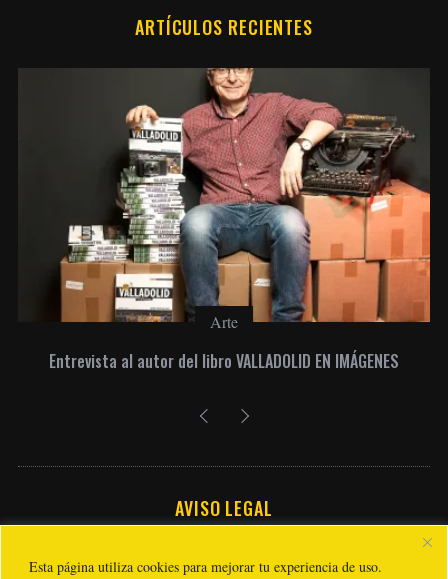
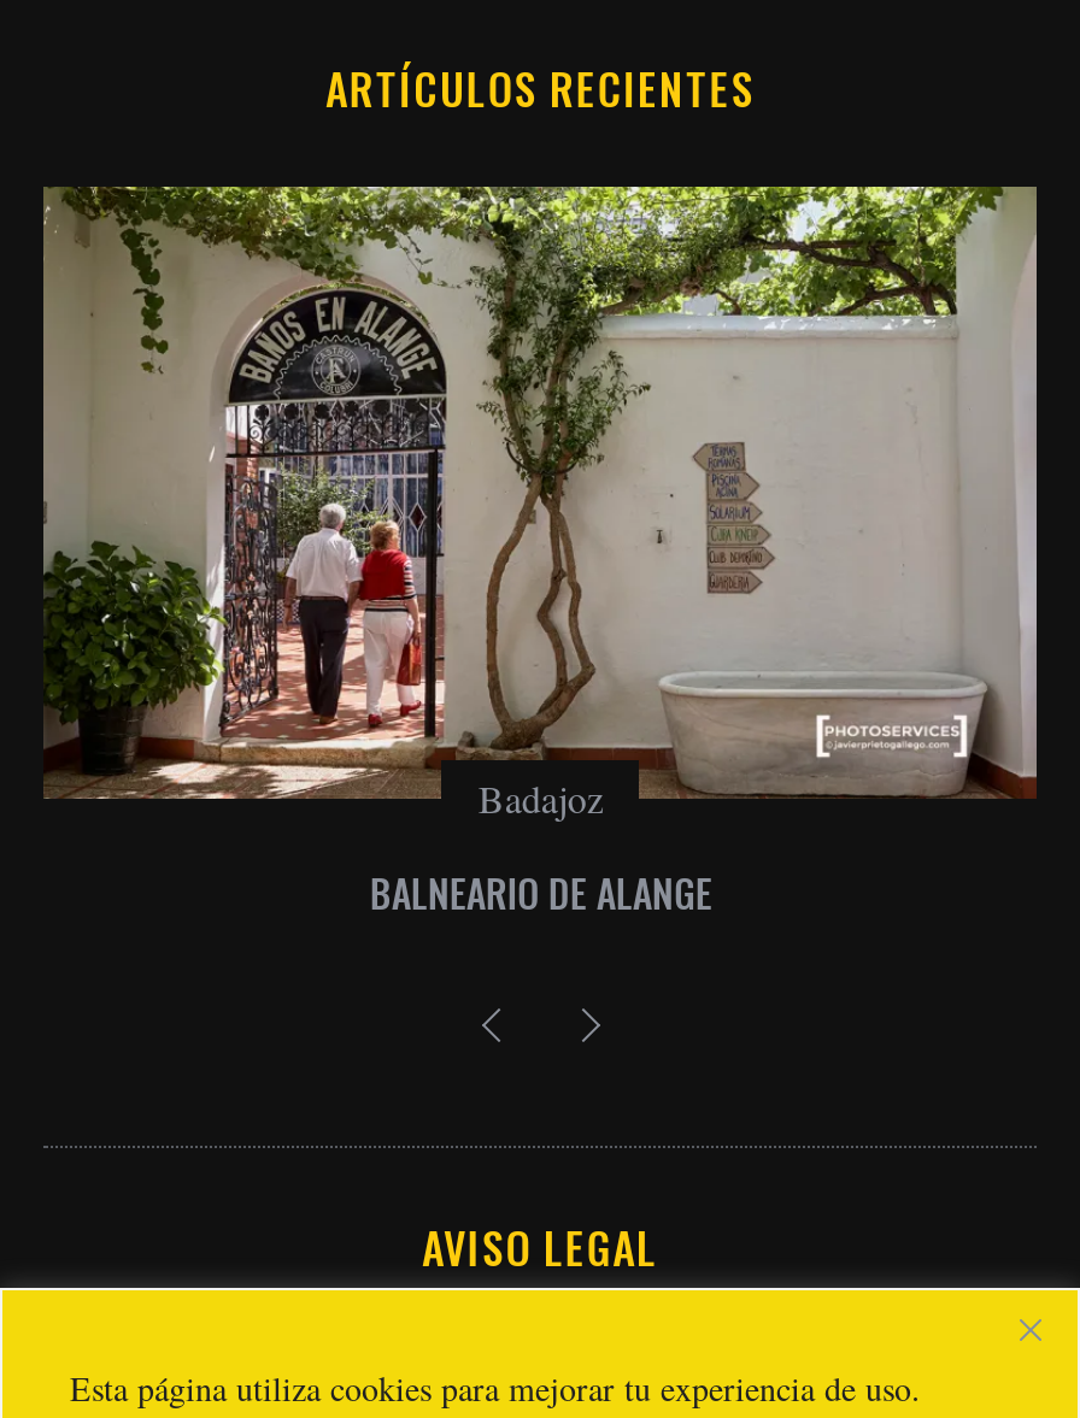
- [image]
- Arte
+ [image]
+ Badajoz

- Entrevista al autor del libro VALLADOLID EN IMÁGENES
+ BALNEARIO DE ALANGE
